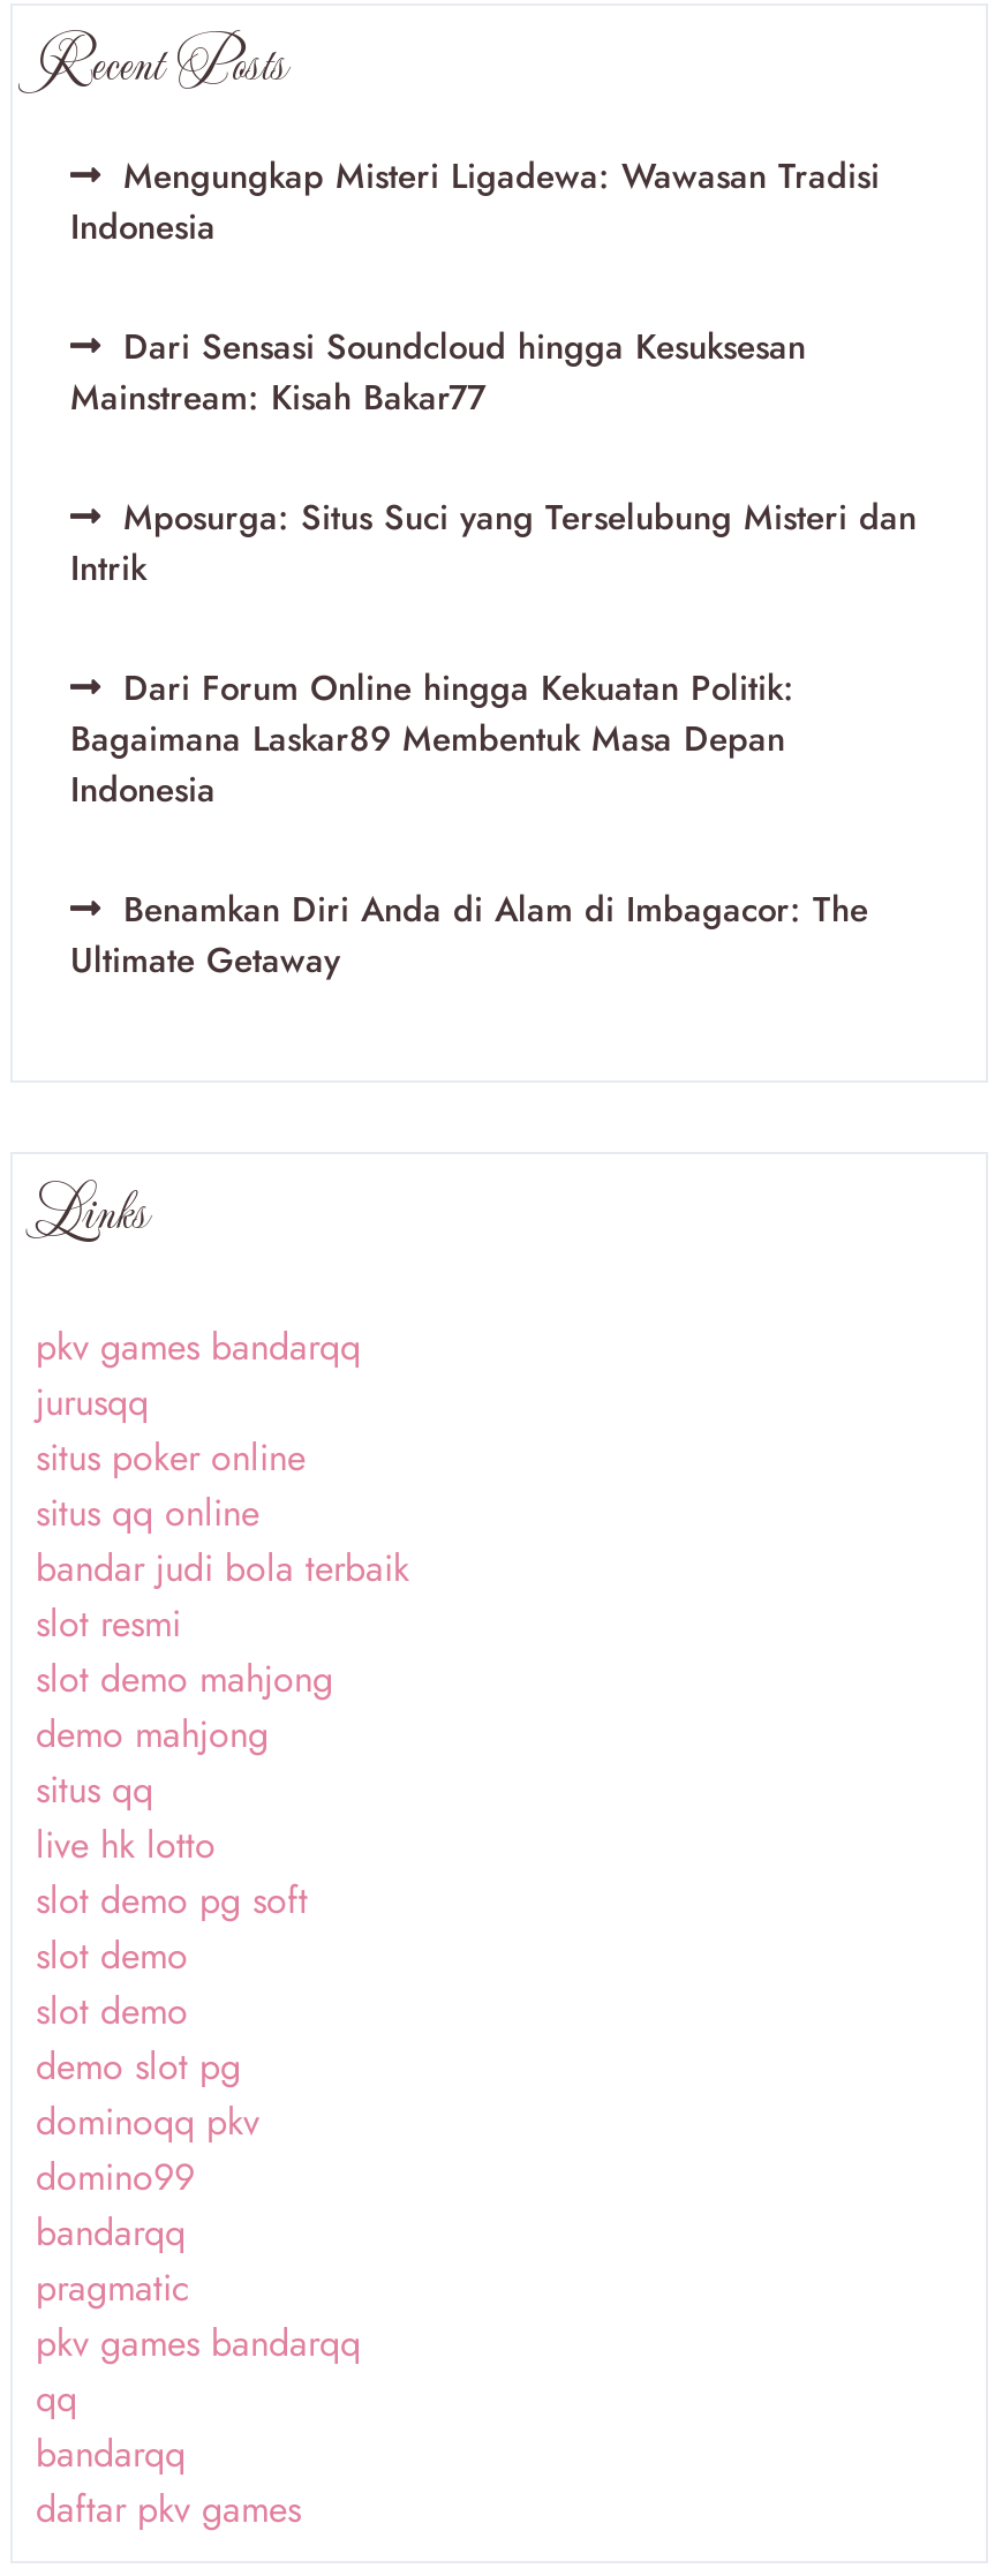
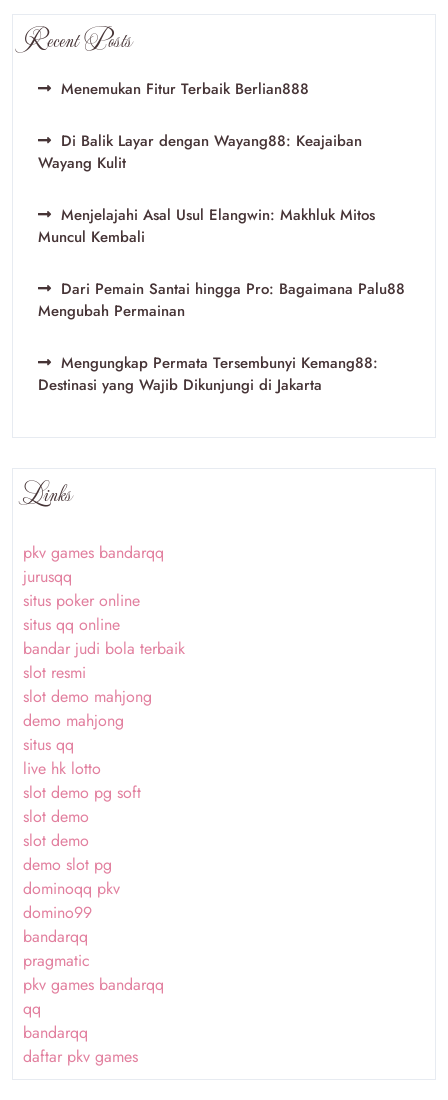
- Mengungkap Misteri Ligadewa: Wawasan Tradisi
- Indonesia
+ Menemukan Fitur Terbaik Berlian888

- Dari Sensasi Soundcloud hingga Kesuksesan
- Mainstream: Kisah Bakar77
+ Di Balik Layar dengan Wayang88: Keajaiban
+ Wayang Kulit

- Mposurga: Situs Suci yang Terselubung Misteri dan
- Intrik
+ Menjelajahi Asal Usul Elangwin: Makhluk Mitos
+ Muncul Kembali

- Dari Forum Online hingga Kekuatan Politik:
- Bagaimana Laskar89 Membentuk Masa Depan
- Indonesia
+ Dari Pemain Santai hingga Pro: Bagaimana Palu88
+ Mengubah Permainan

- Benamkan Diri Anda di Alam di Imbagacor: The
- Ultimate Getaway
+ Mengungkap Permata Tersembunyi Kemang88:
+ Destinasi yang Wajib Dikunjungi di Jakarta
